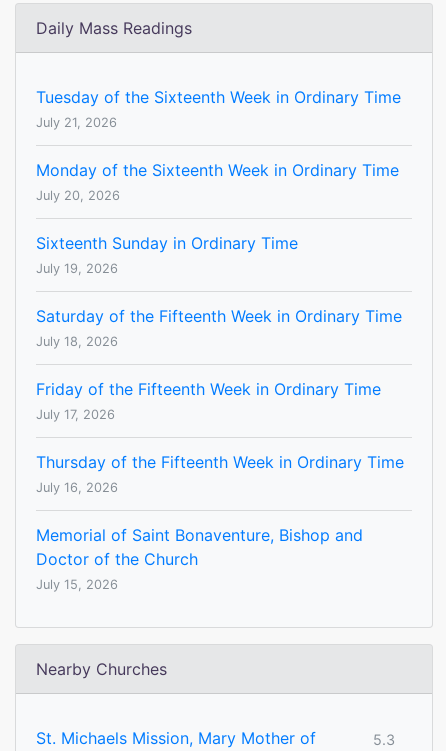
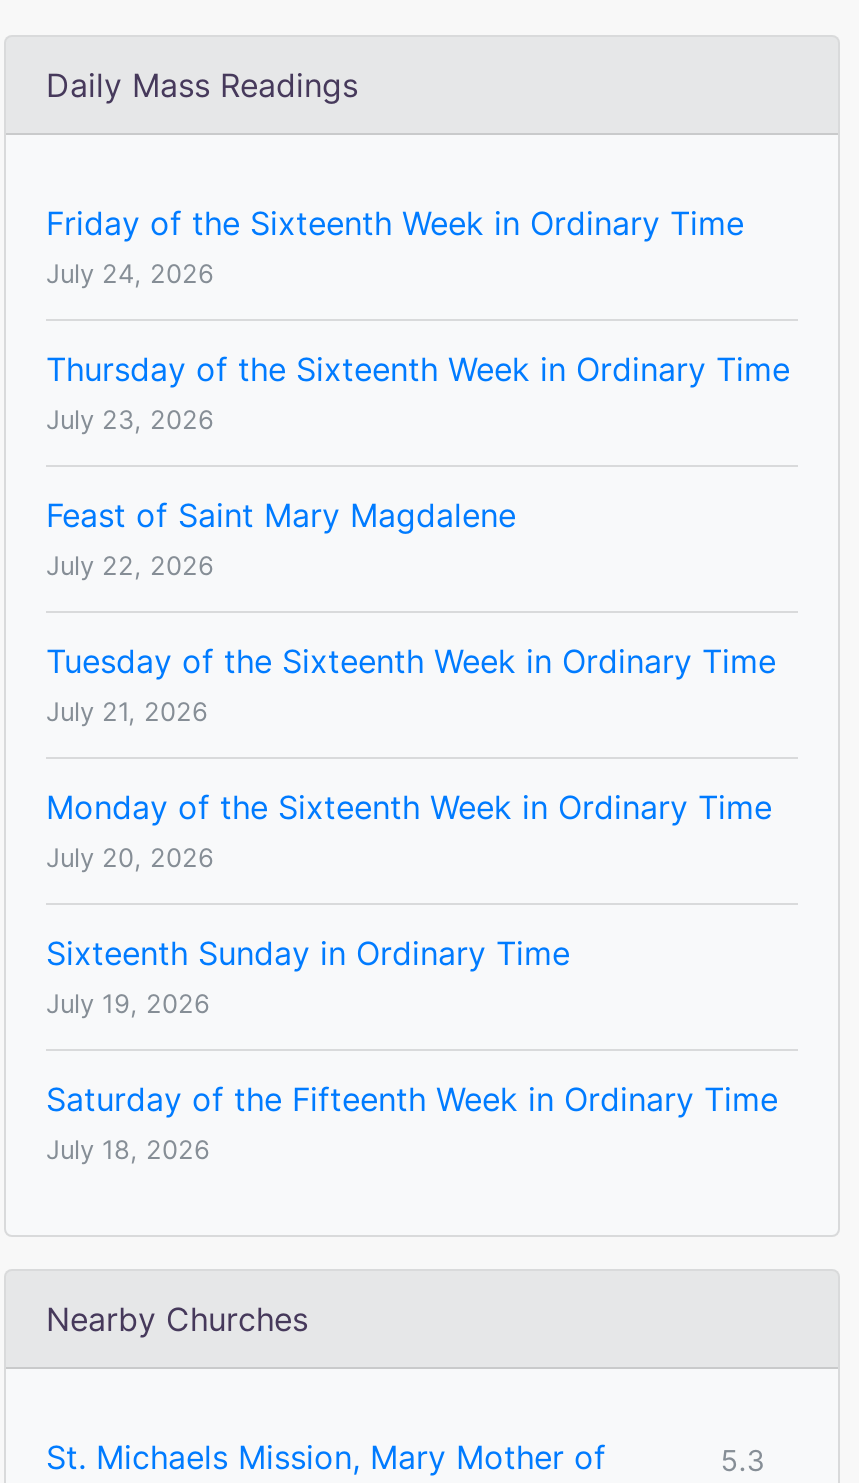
+ Friday of the Sixteenth Week in Ordinary Time
+ July 24, 2026
+ Thursday of the Sixteenth Week in Ordinary Time
+ July 23, 2026
+ Feast of Saint Mary Magdalene
+ July 22, 2026

moved down: Tuesday of the Sixteenth Week in Ordinary Time | July 21, 2026 | Monday of the Sixteenth Week in Ordinary Time | July 20, 2026 | Sixteenth Sunday in Ordinary Time | July 19, 2026 | Saturday of the Fifteenth Week in Ordinary Time | July 18, 2026

- Friday of the Fifteenth Week in Ordinary Time
- July 17, 2026
- Thursday of the Fifteenth Week in Ordinary Time
- July 16, 2026
- Memorial of Saint Bonaventure, Bishop and
- Doctor of the Church
- July 15, 2026
